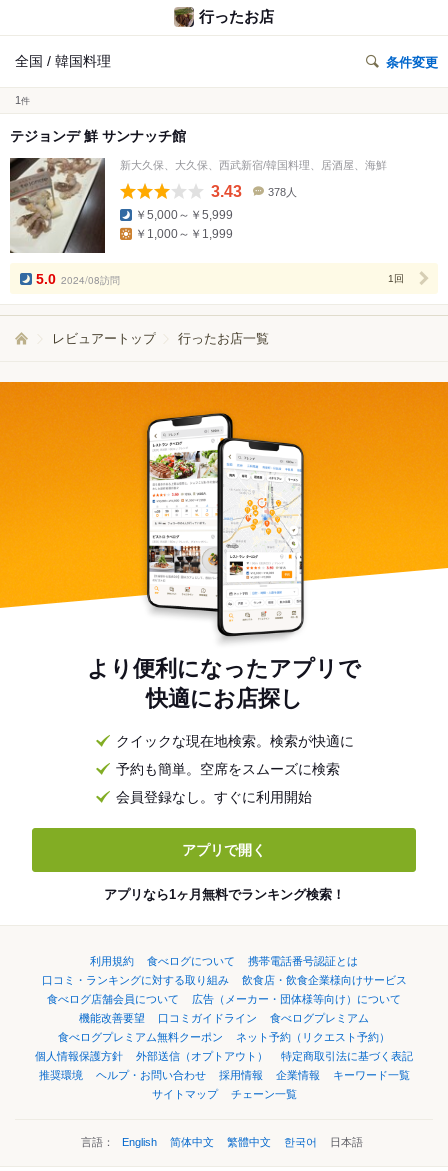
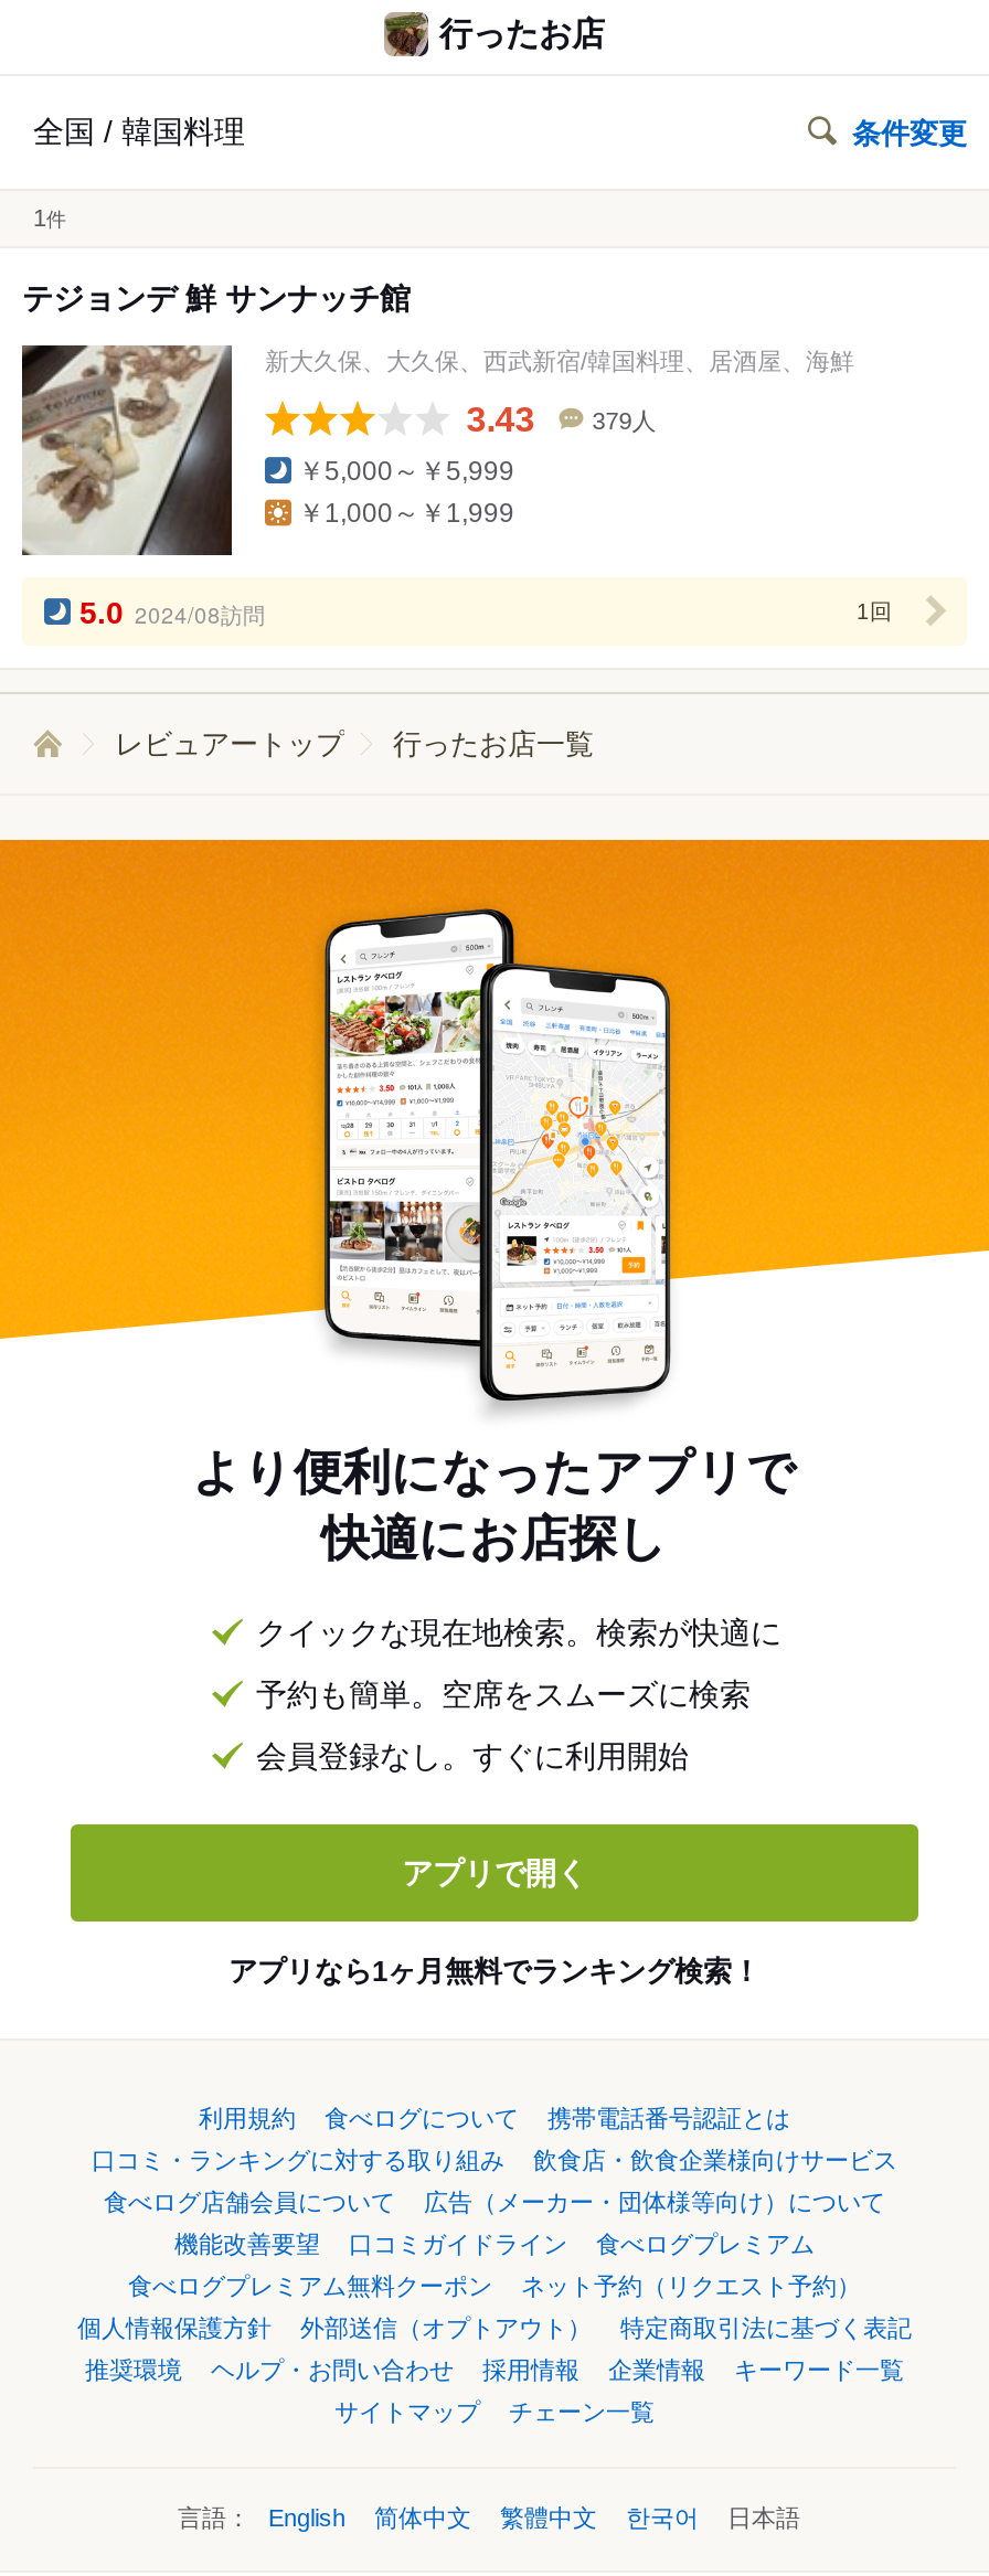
- 378人
+ 379人
